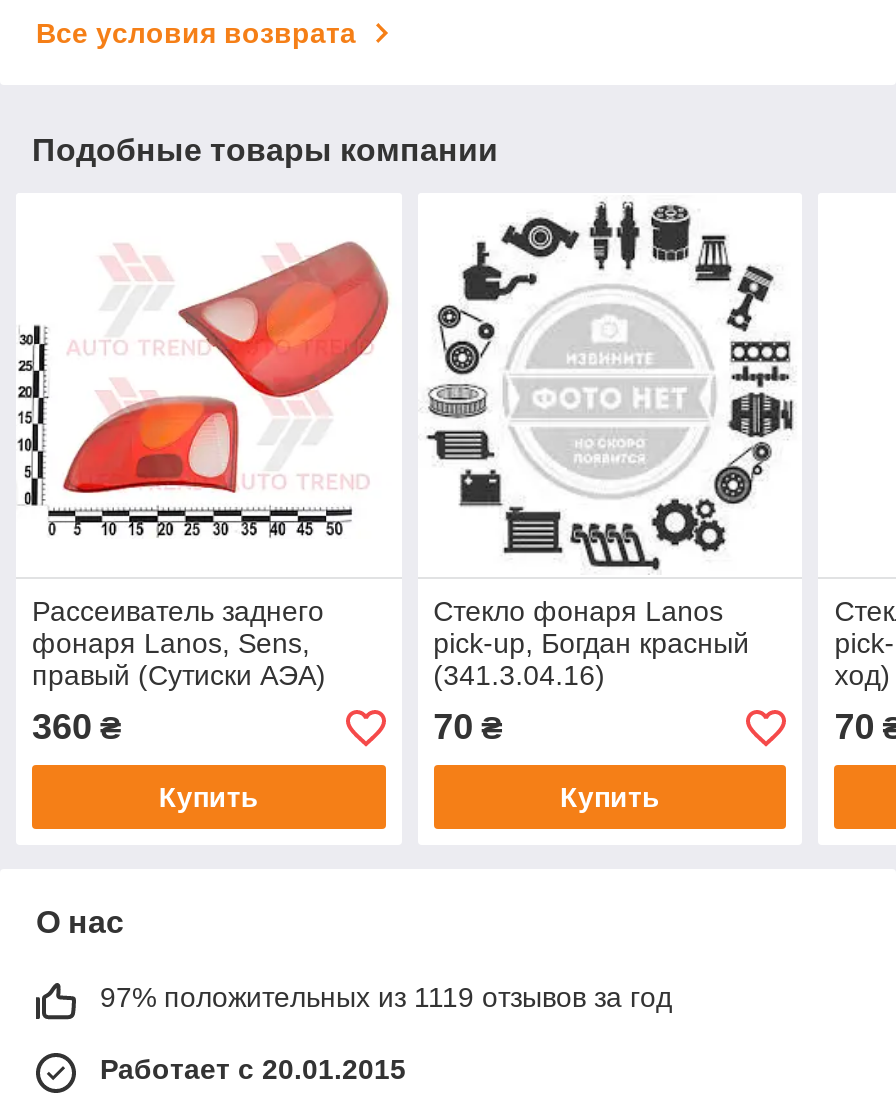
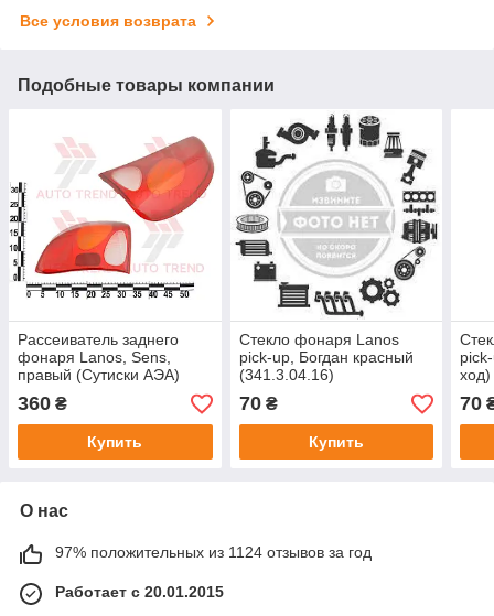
- 97% положительных из 1119 отзывов за год
+ 97% положительных из 1124 отзывов за год
